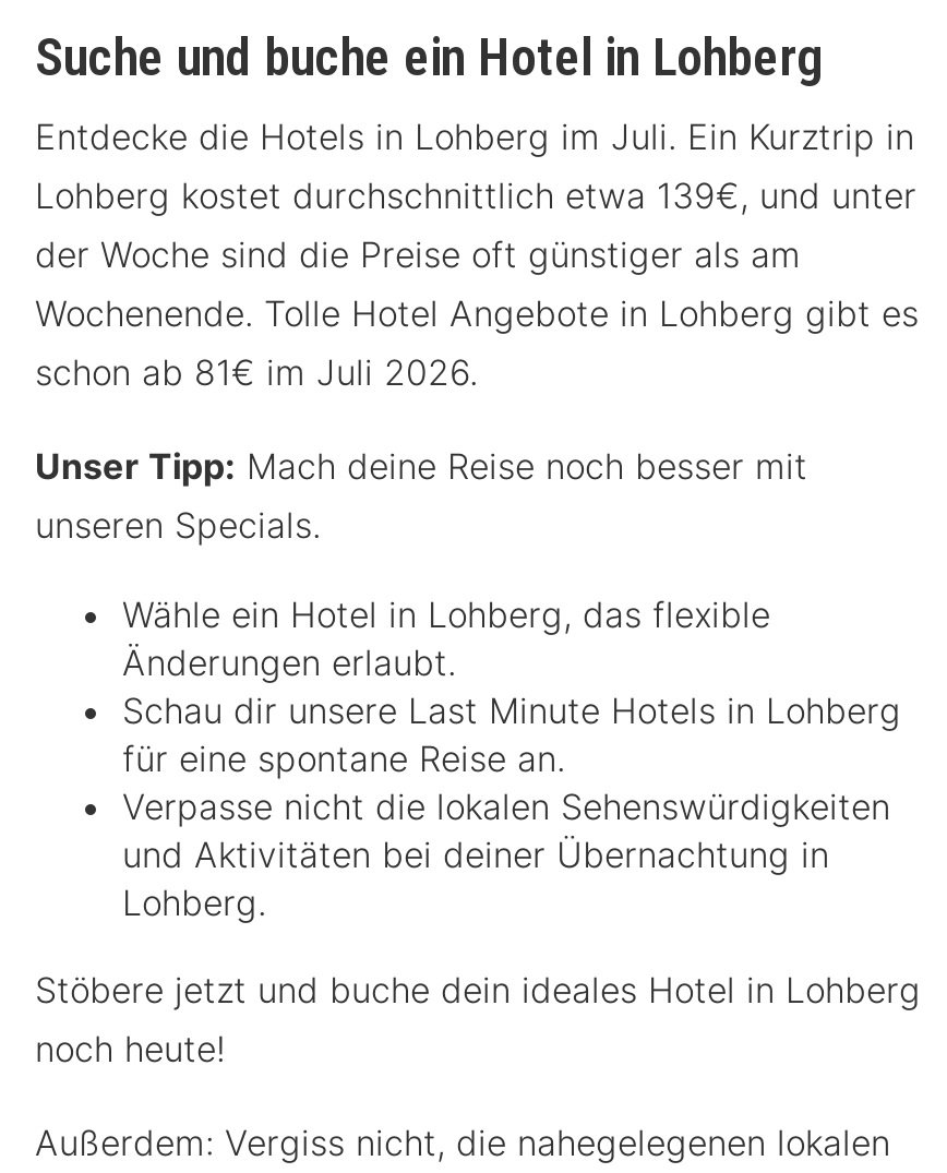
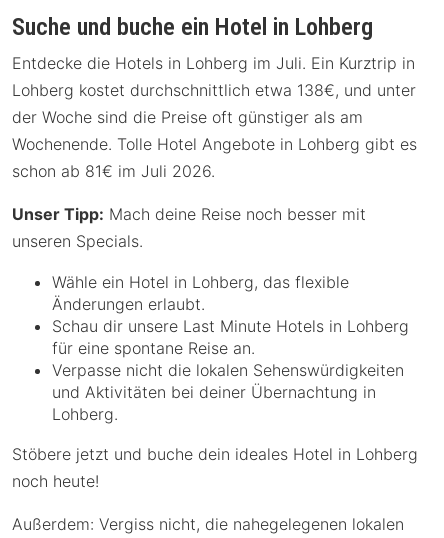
- Lohberg kostet durchschnittlich etwa 139€, und unter
+ Lohberg kostet durchschnittlich etwa 138€, und unter
